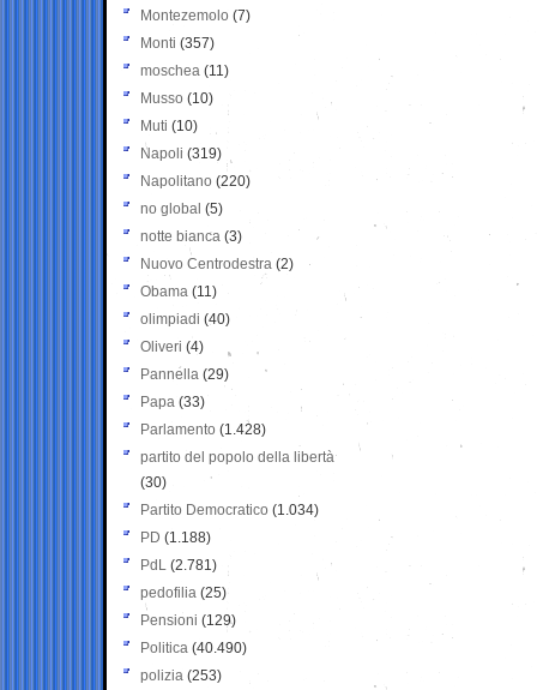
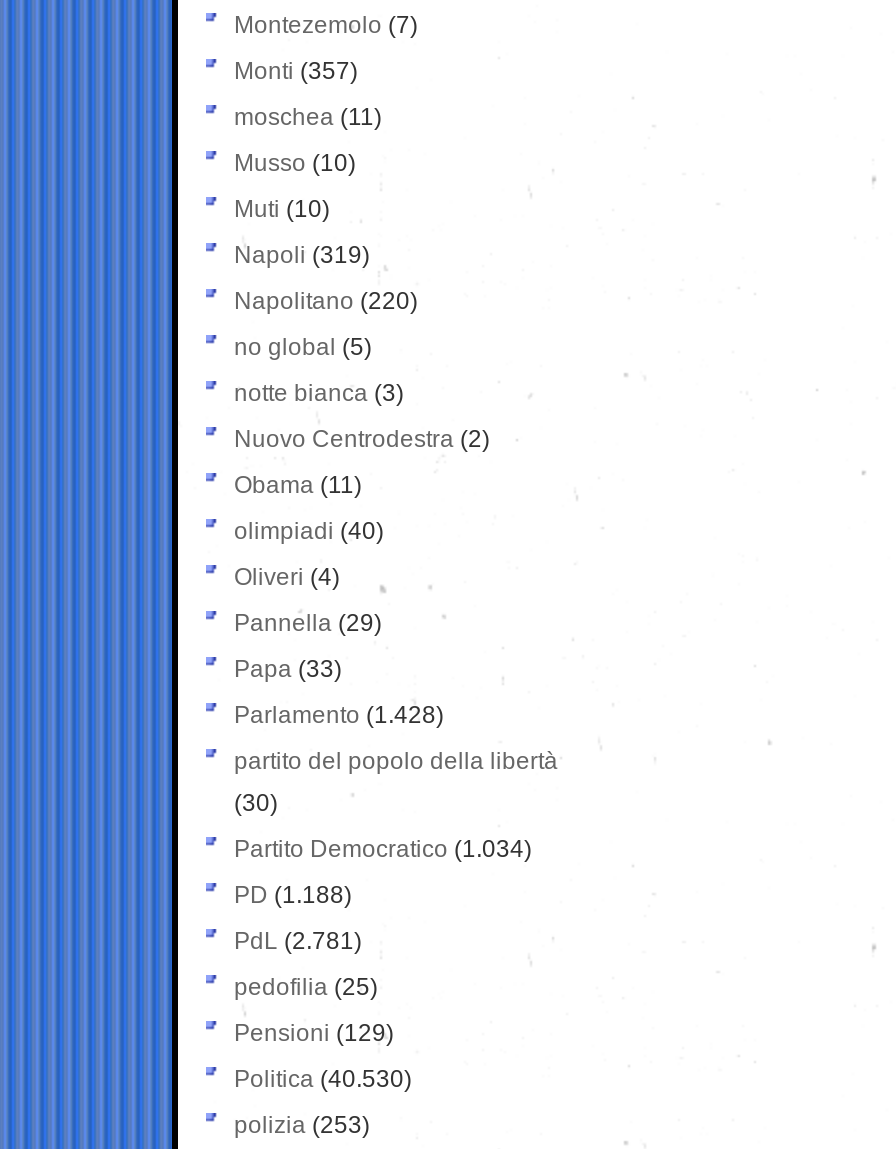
- Politica (40.490)
+ Politica (40.530)
